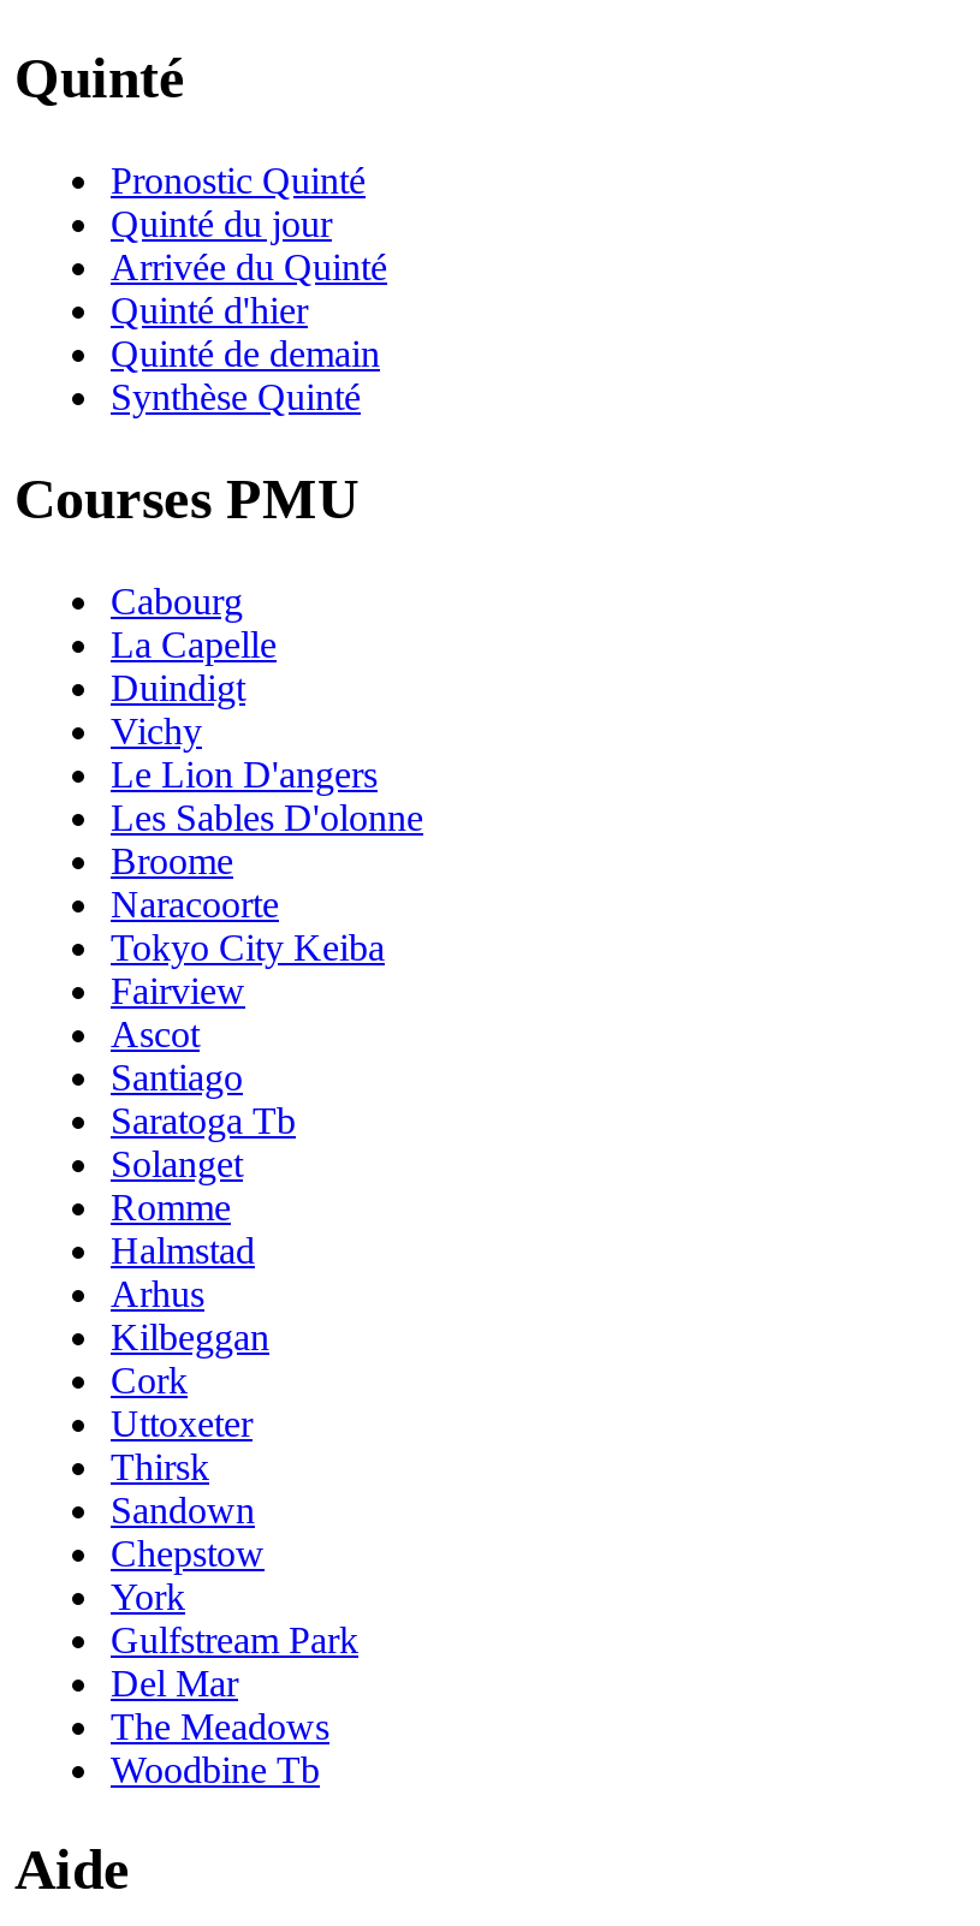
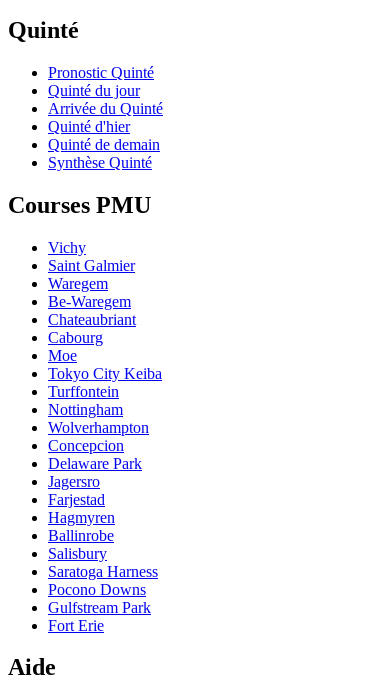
- Cabourg
- La Capelle
- Duindigt

- Le Lion D'angers
- Les Sables D'olonne
- Broome
- Naracoorte
+ Saint Galmier
+ Waregem
+ Be-Waregem
+ Chateaubriant
+ Cabourg
+ Moe

- Fairview
- Ascot
- Santiago
- Saratoga Tb
- Solanget
- Romme
- Halmstad
- Arhus
- Kilbeggan
- Cork
- Uttoxeter
- Thirsk
- Sandown
- Chepstow
- York
+ Turffontein
+ Nottingham
+ Wolverhampton
+ Concepcion
+ Delaware Park
+ Jagersro
+ Farjestad
+ Hagmyren
+ Ballinrobe
+ Salisbury
+ Saratoga Harness
+ Pocono Downs

- Del Mar
- The Meadows
- Woodbine Tb
+ Fort Erie
